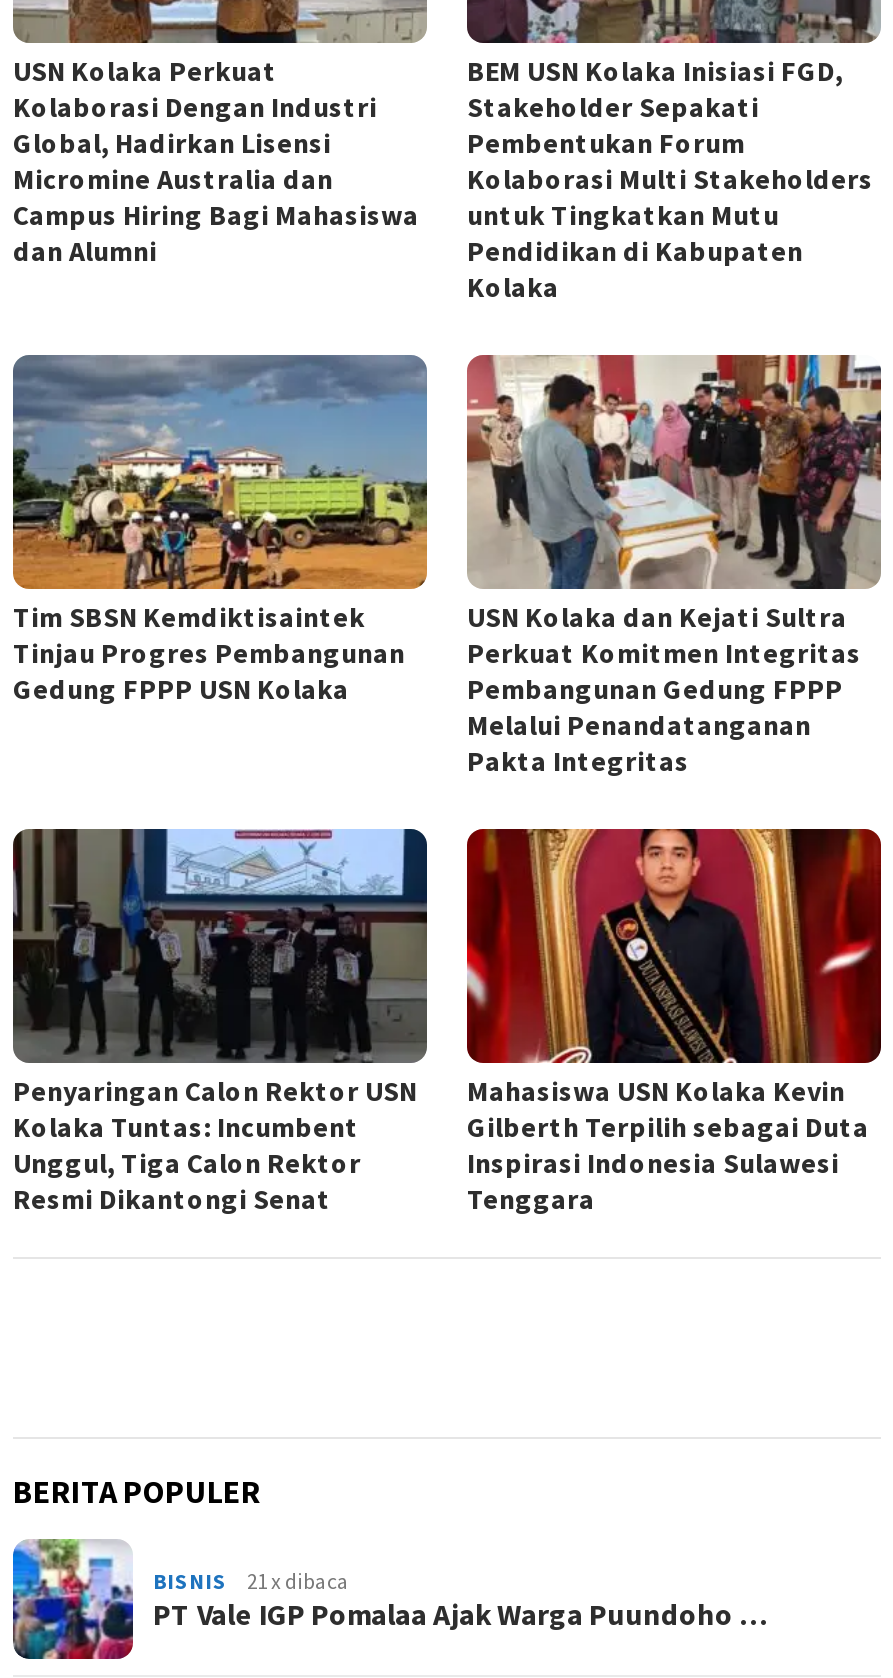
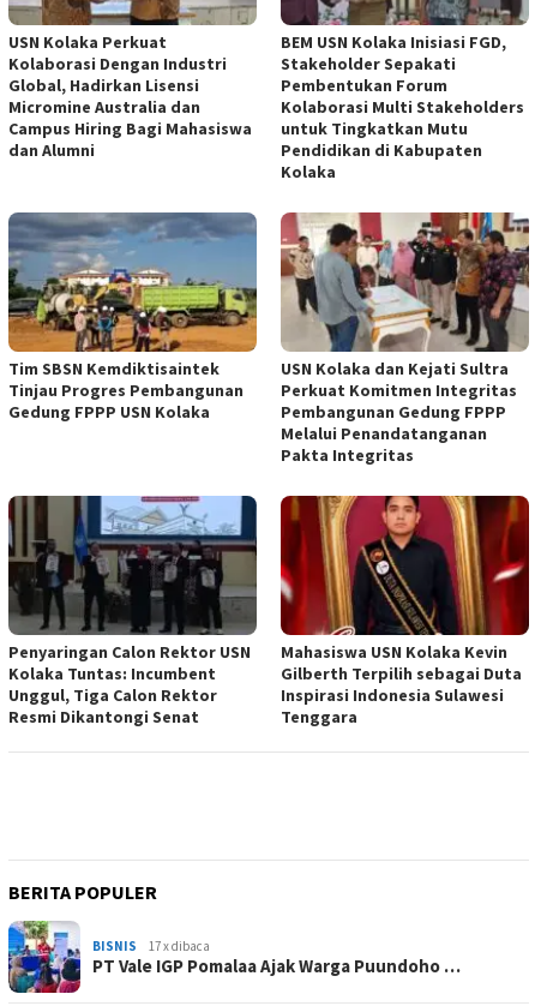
- BISNIS 21 x dibaca
+ BISNIS 17 x dibaca
